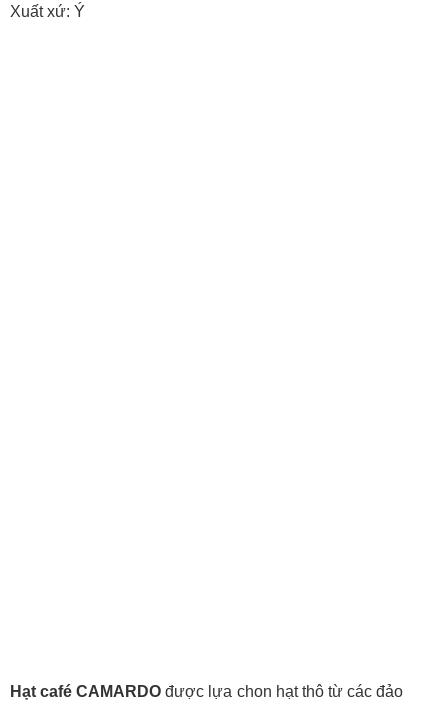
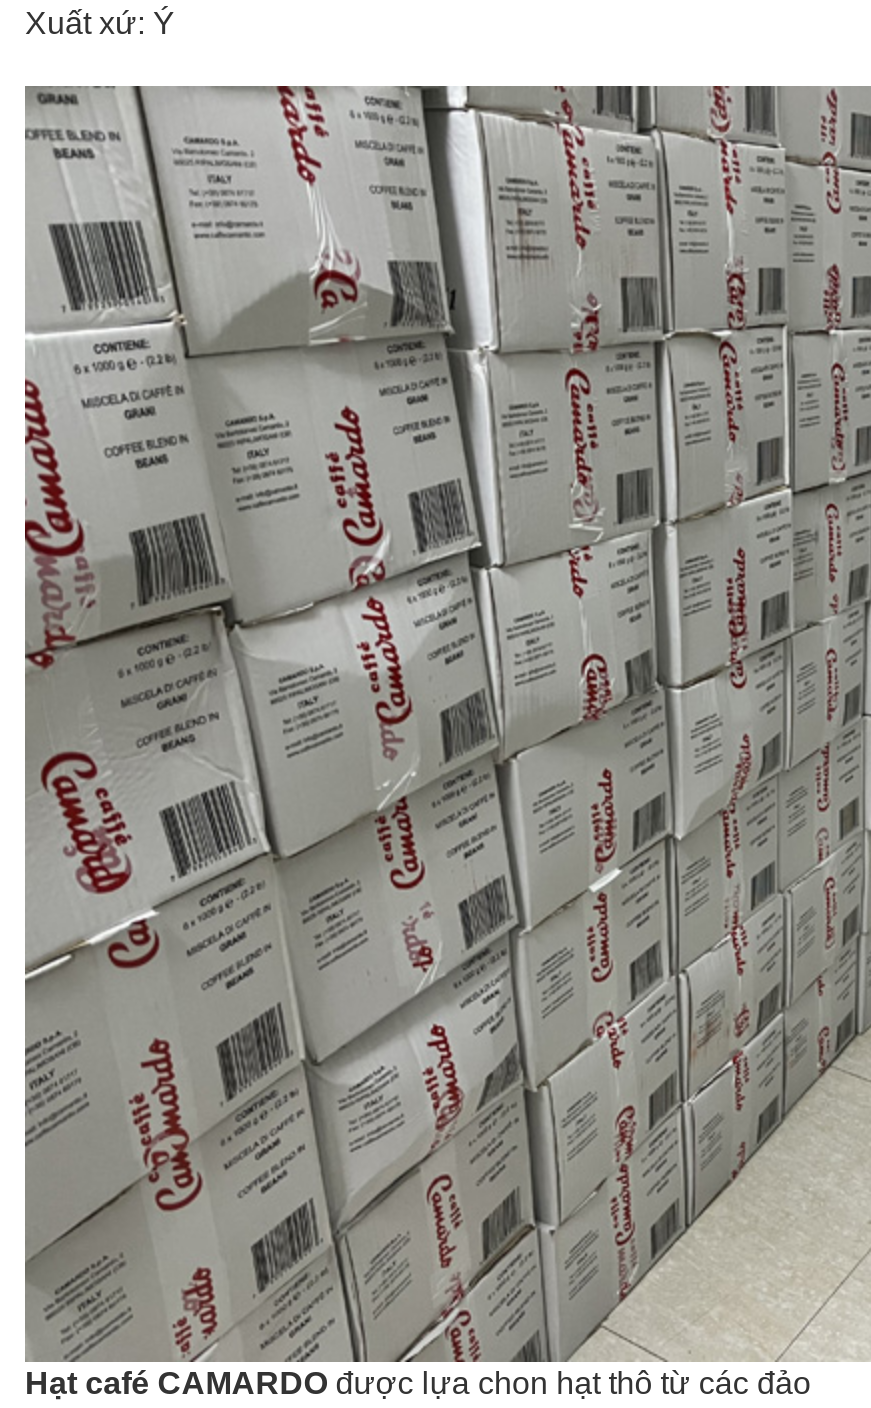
+ [image]
